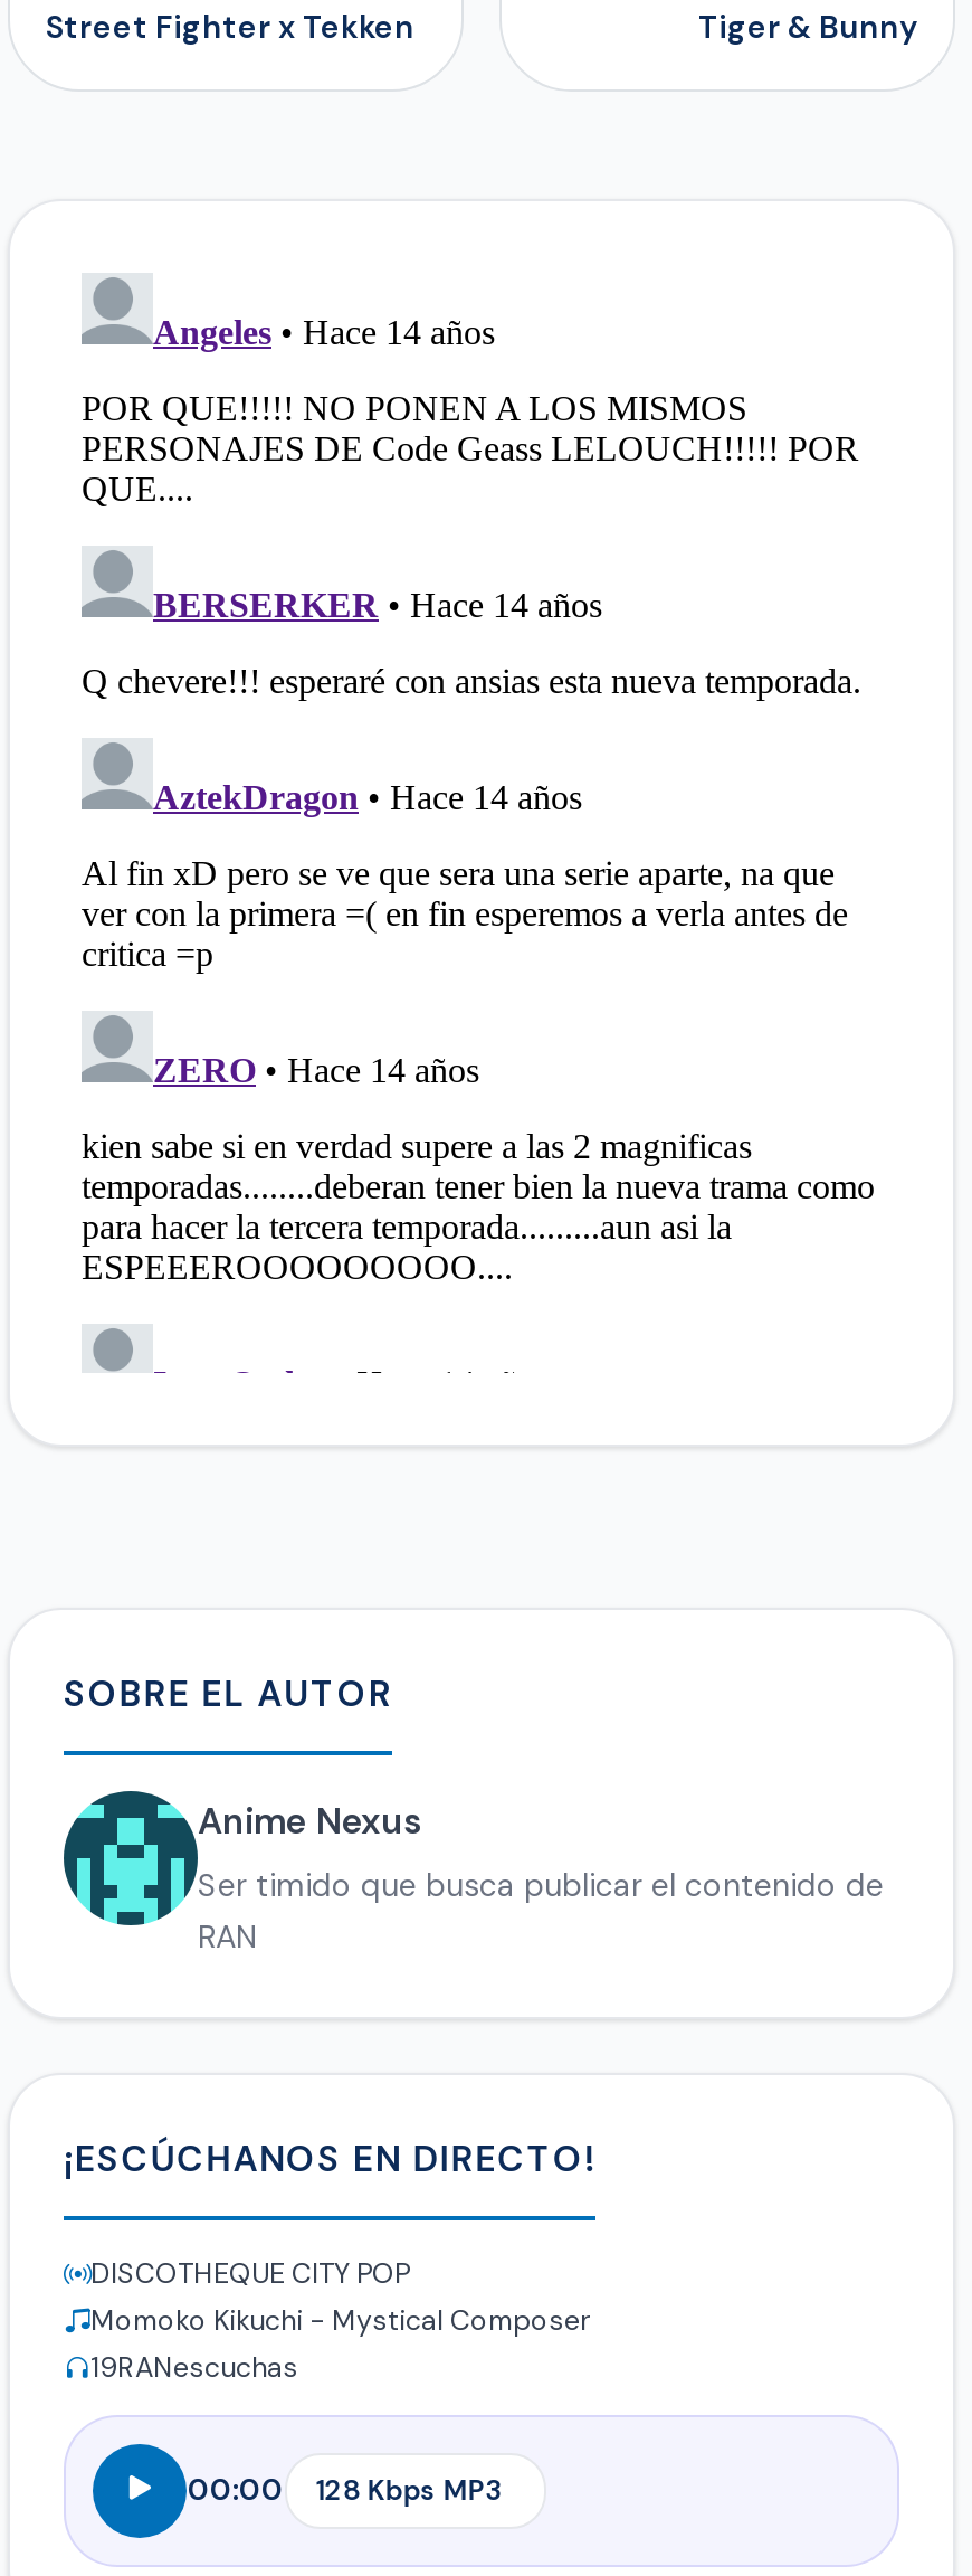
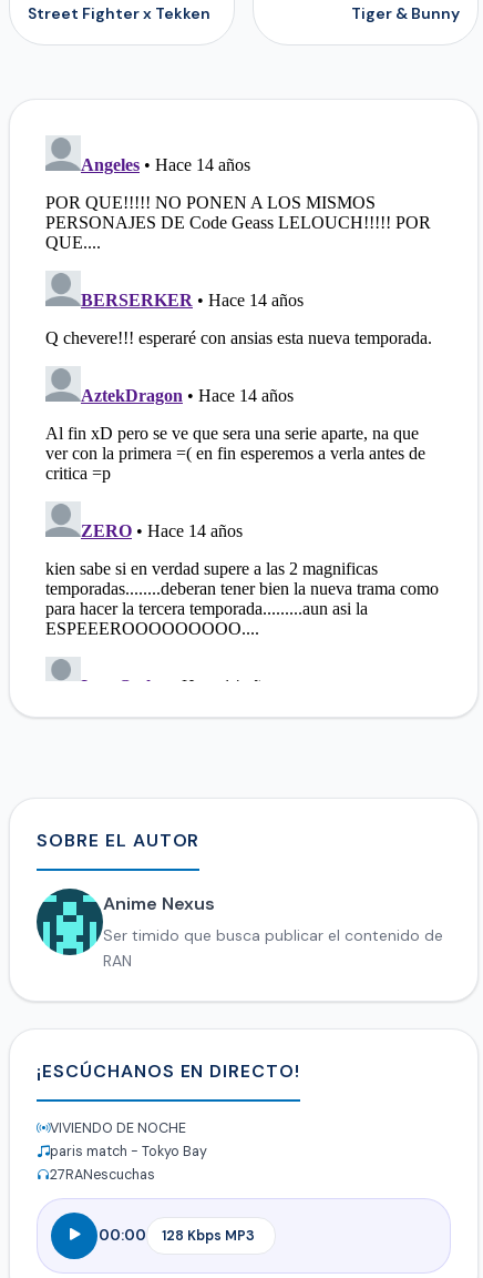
- DISCOTHEQUE CITY POP
- Momoko Kikuchi - Mystical Composer
- 19RANescuchas
+ VIVIENDO DE NOCHE
+ paris match - Tokyo Bay
+ 27RANescuchas
